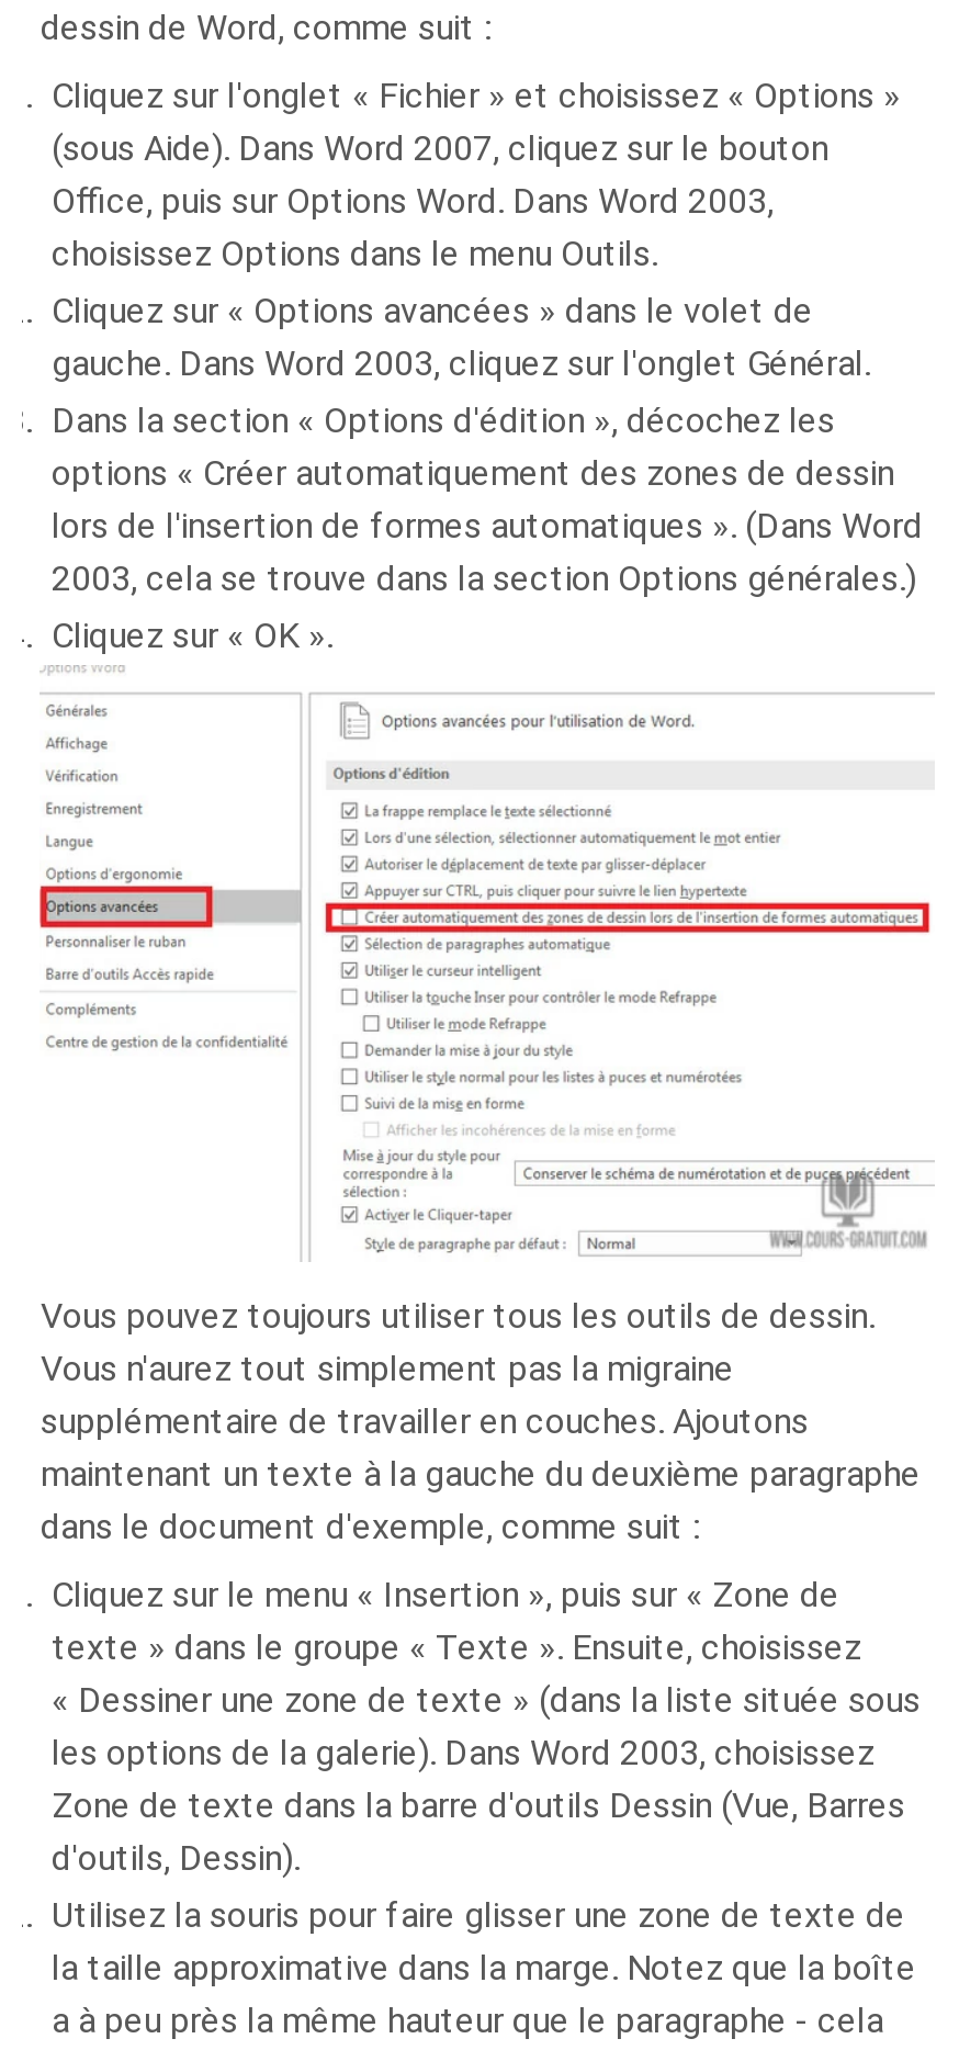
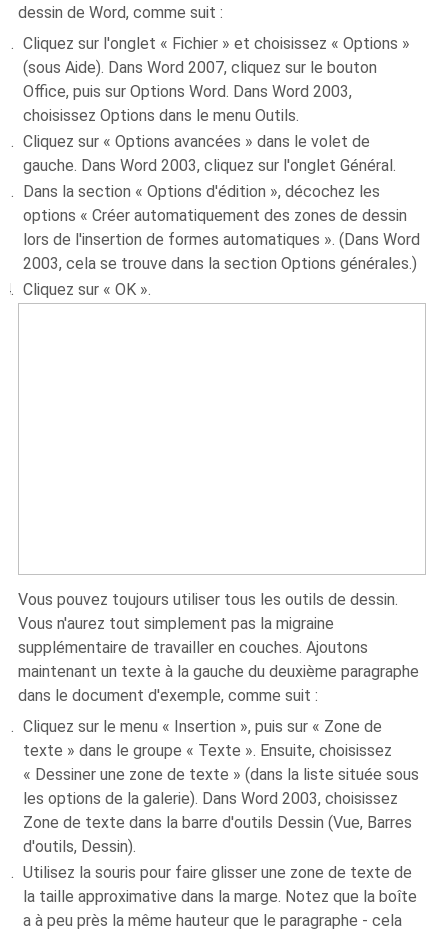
- [image]
